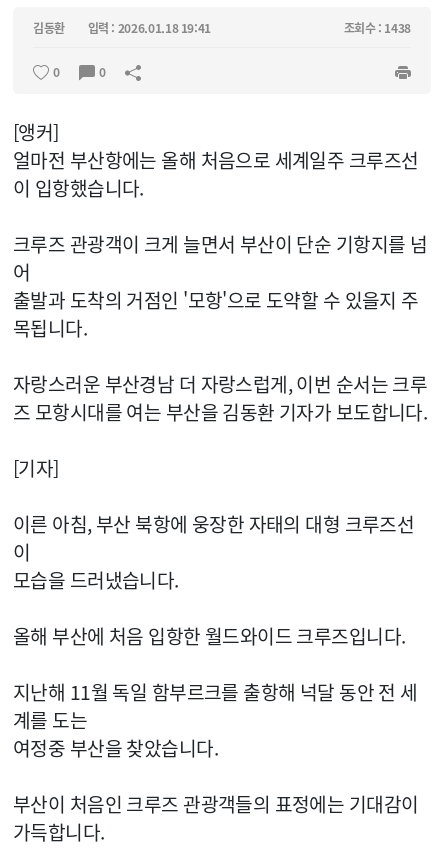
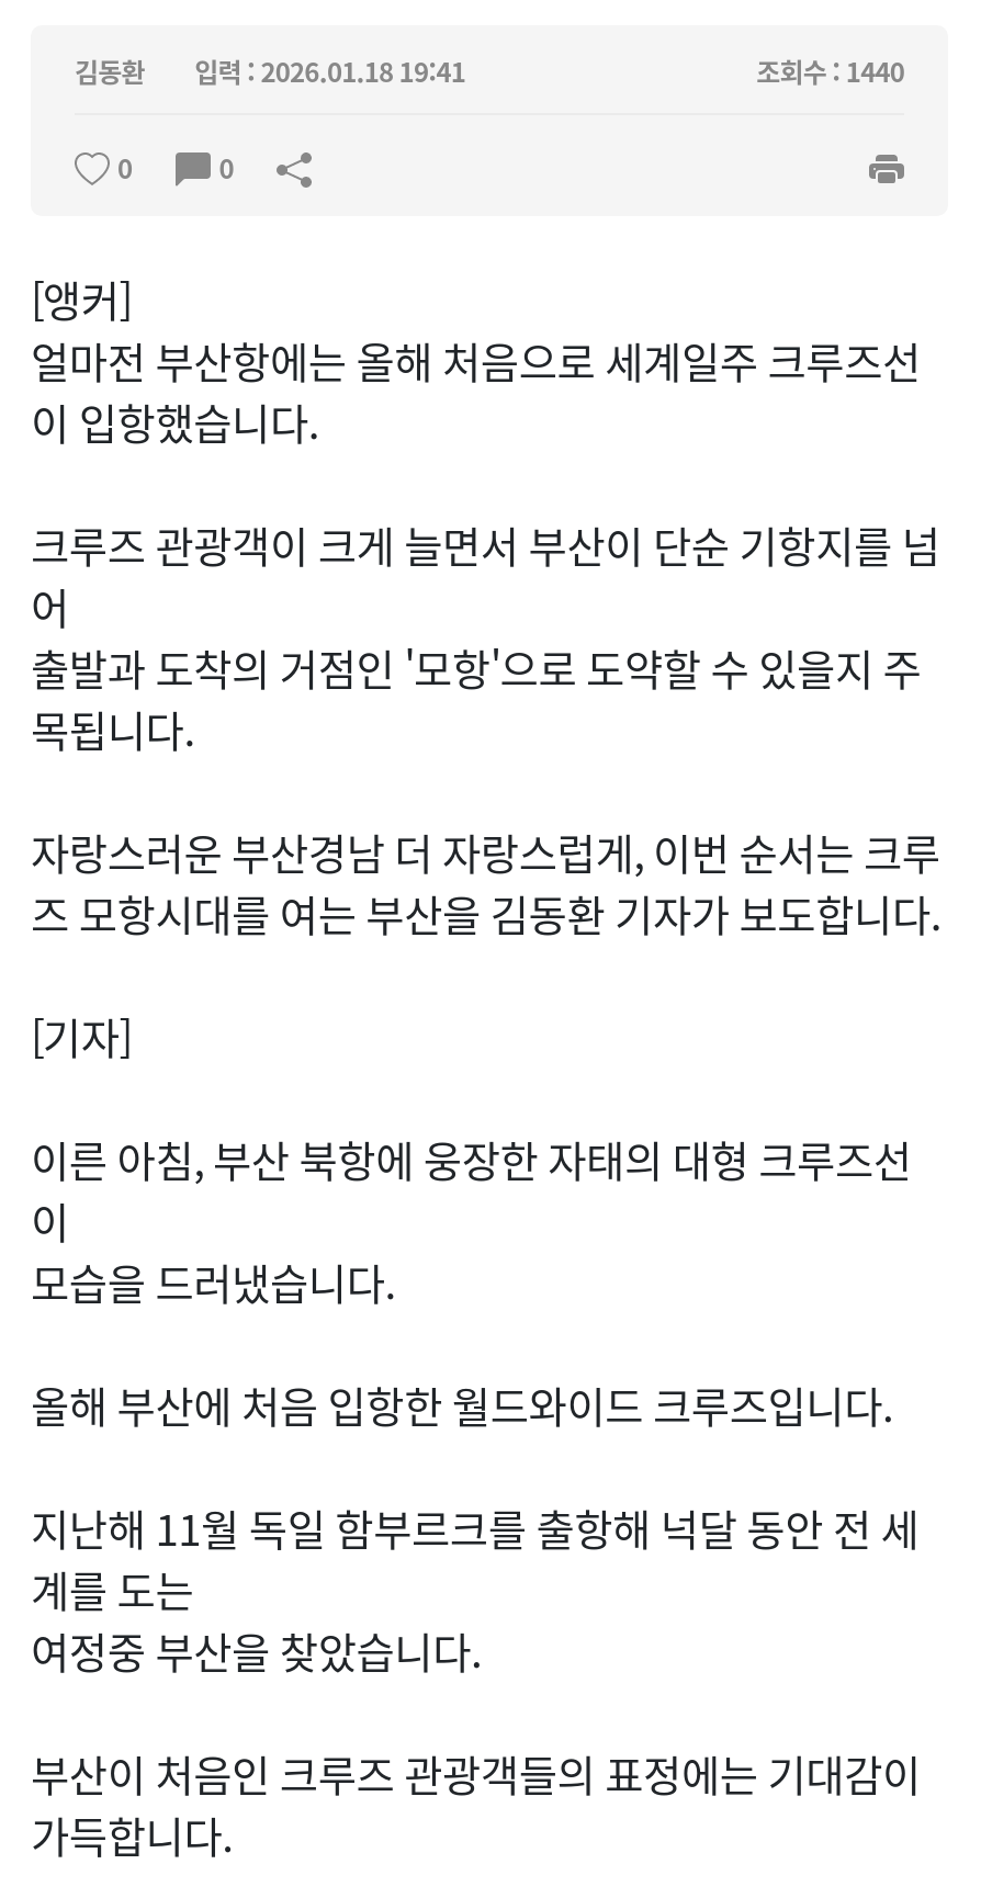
- 조회수 : 1438
+ 조회수 : 1440
